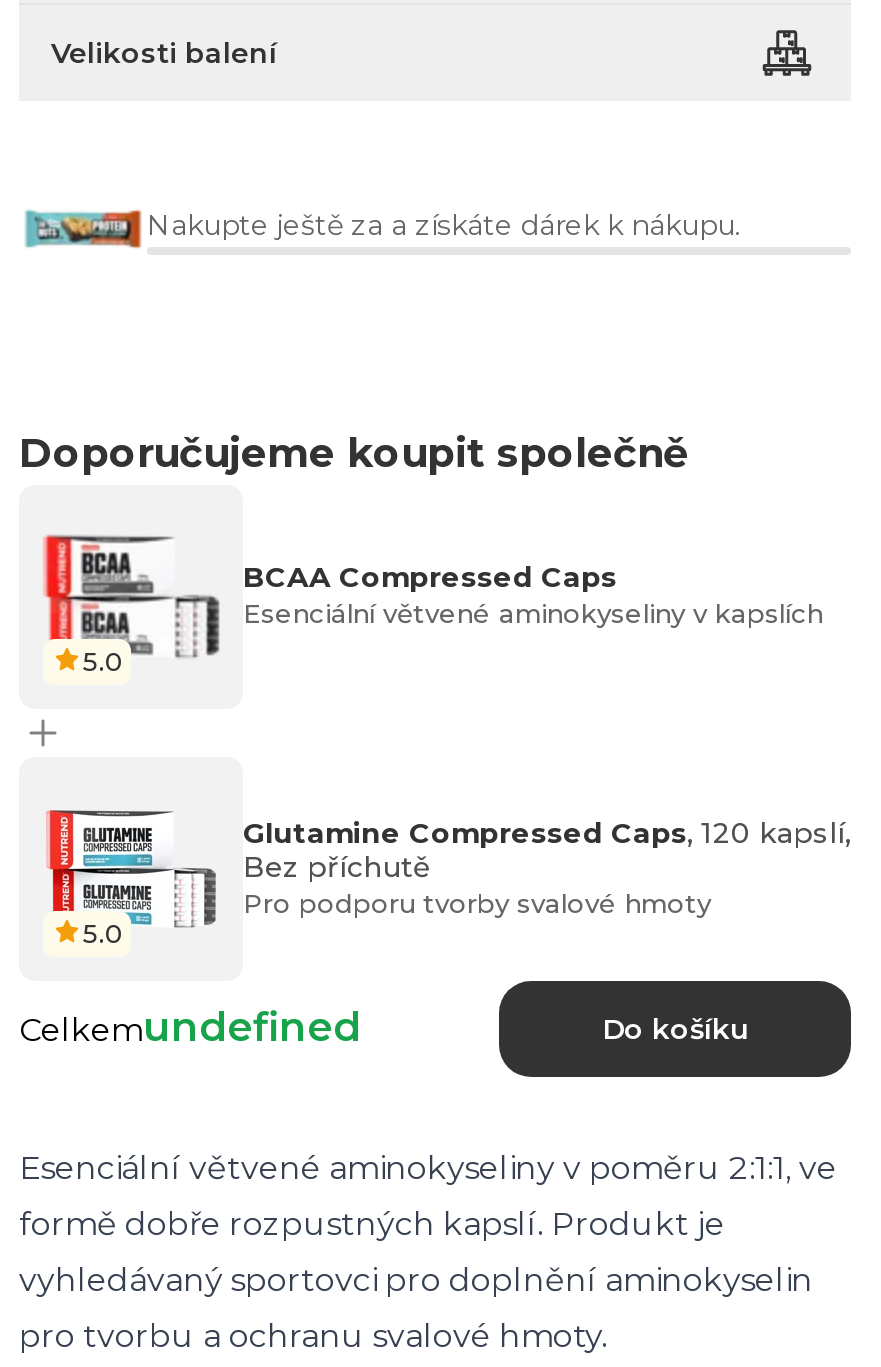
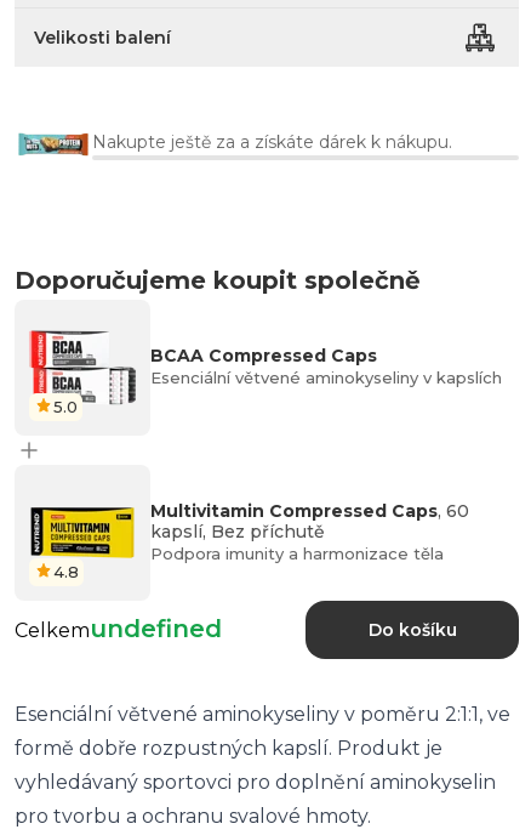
- [image]
- 5.0
+ [image]
+ 4.8

- Glutamine Compressed Caps, 120 kapslí,
- Bez příchutě
- Pro podporu tvorby svalové hmoty
+ Multivitamin Compressed Caps, 60
+ kapslí, Bez příchutě
+ Podpora imunity a harmonizace těla
